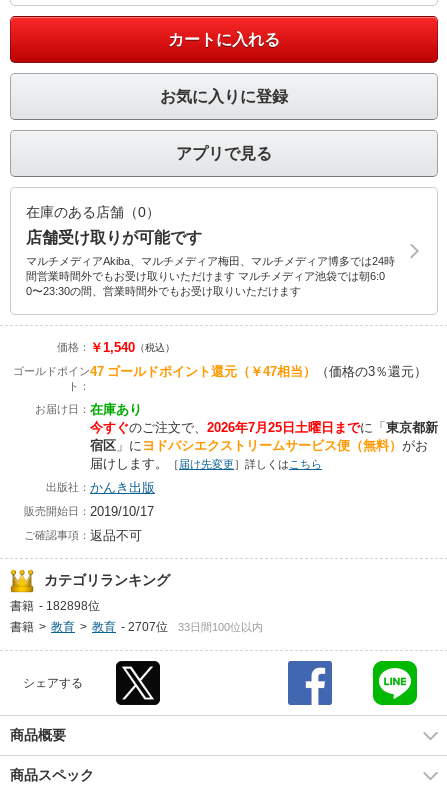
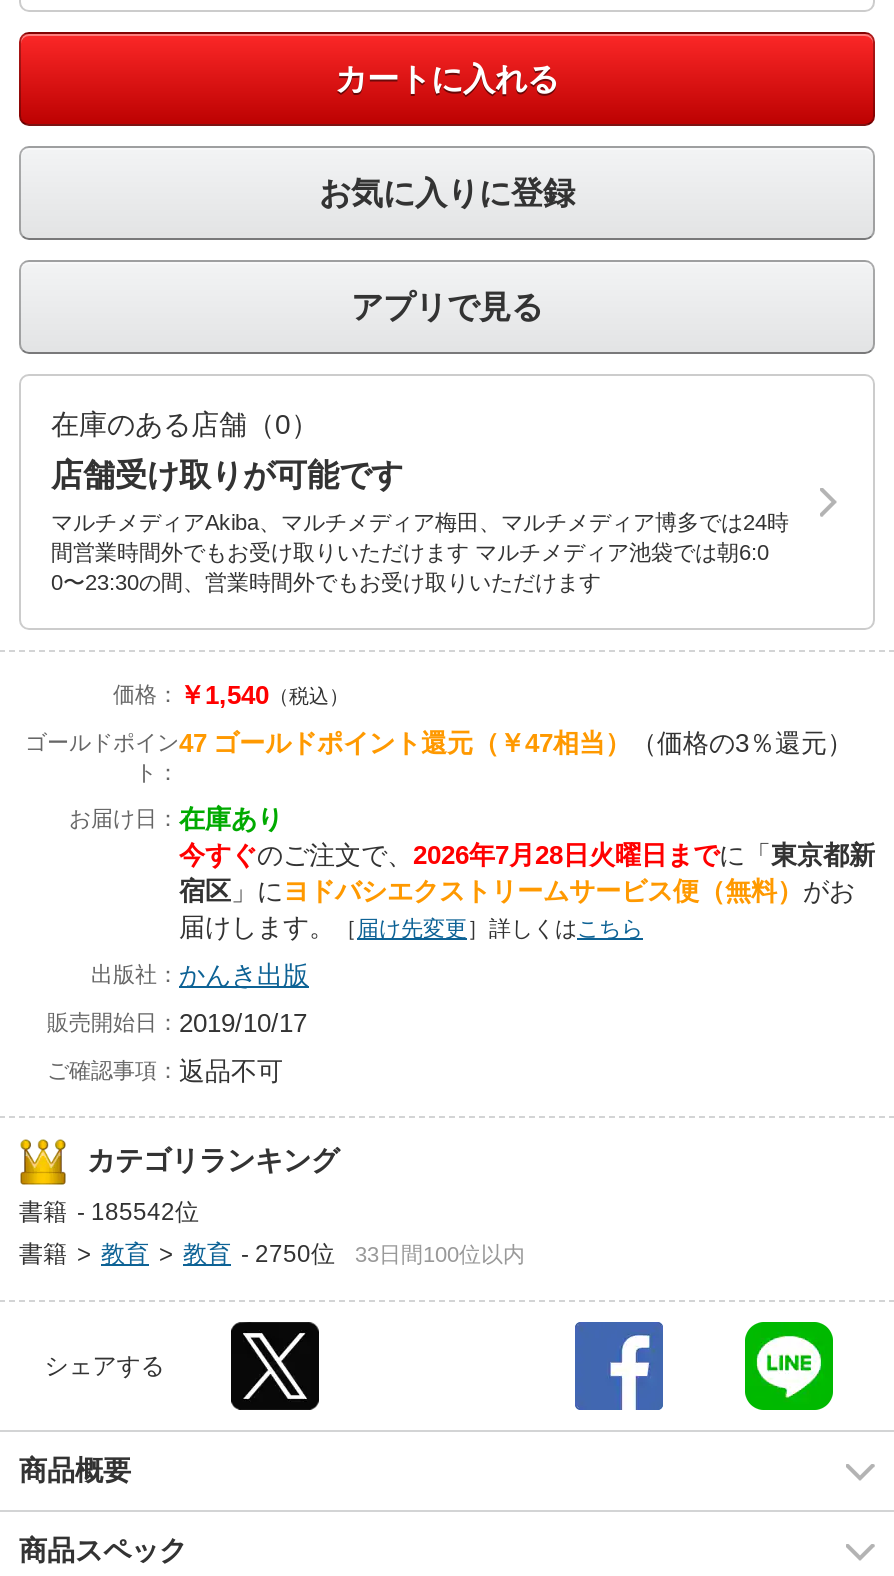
- 今すぐのご注文で、2026年7月25日土曜日までに「東京都新
+ 今すぐのご注文で、2026年7月28日火曜日までに「東京都新

- 書籍 - 182898位
+ 書籍 - 185542位

- 書籍 > 教育 > 教育 - 2707位
+ 書籍 > 教育 > 教育 - 2750位
